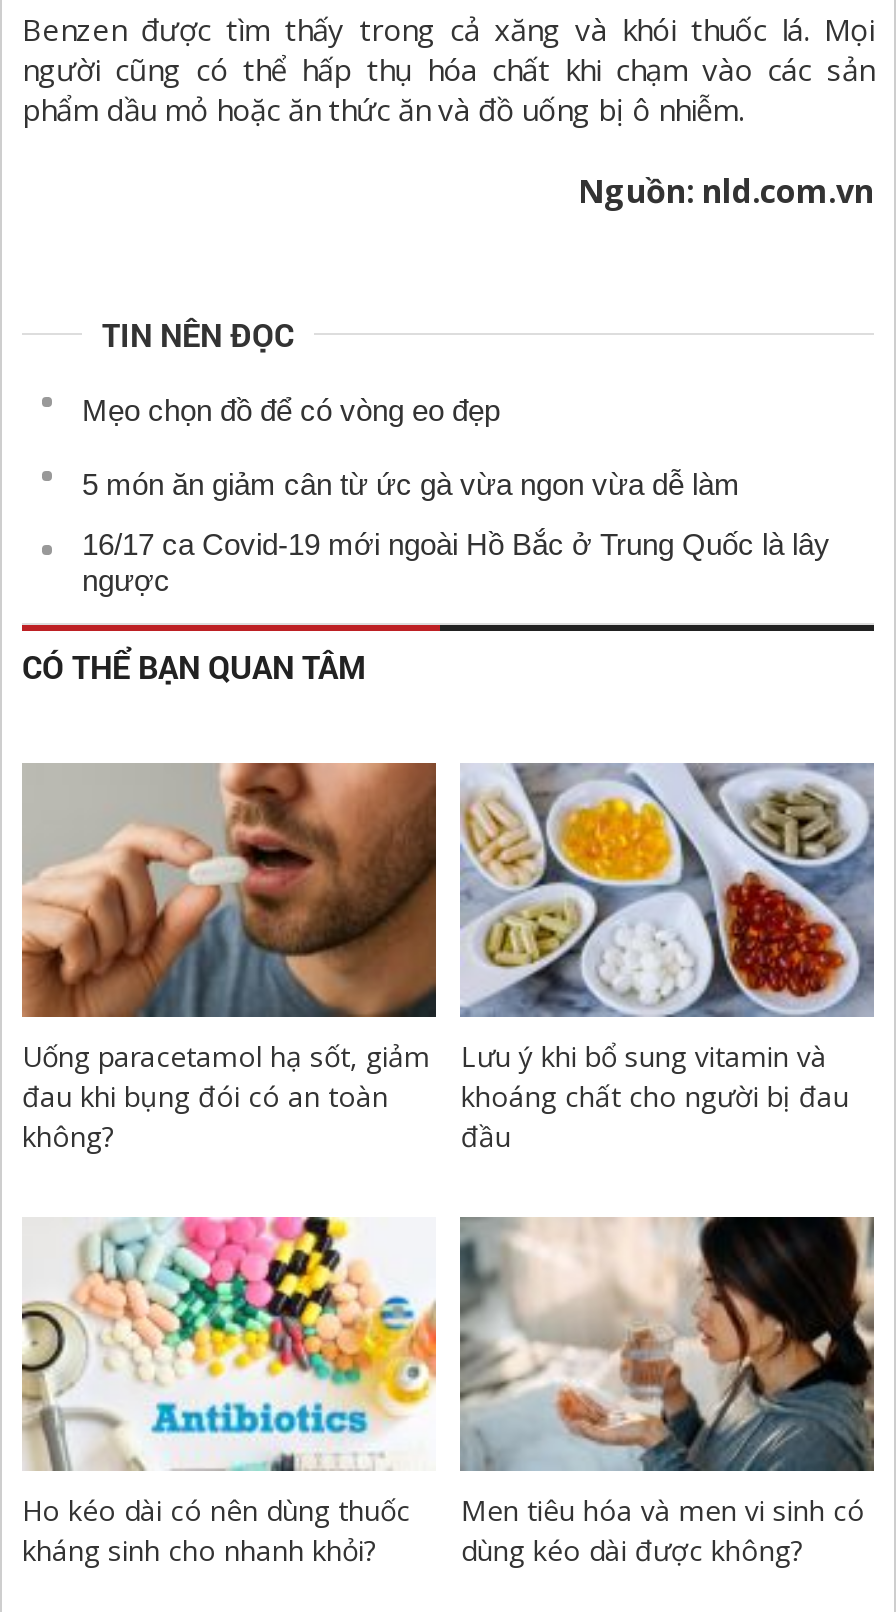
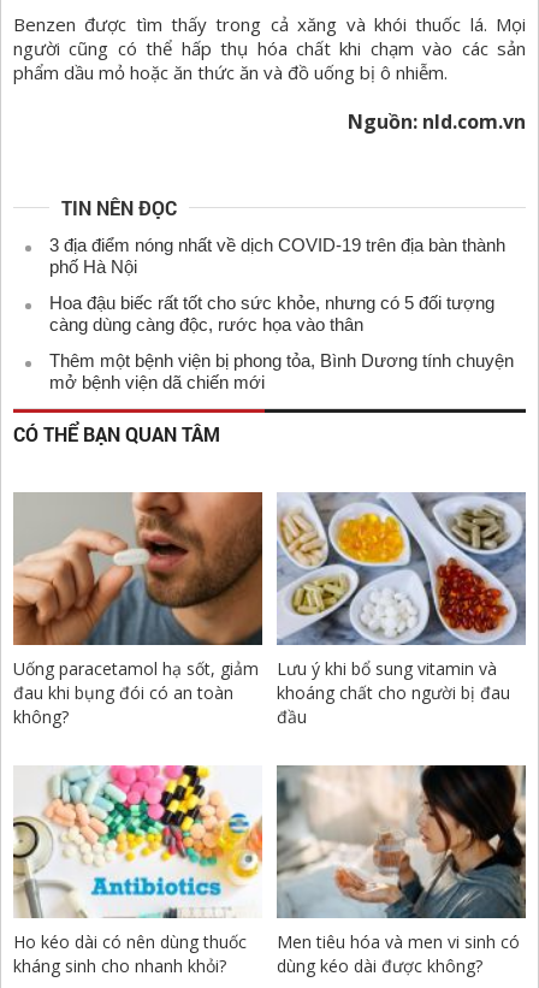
- Mẹo chọn đồ để có vòng eo đẹp
+ 3 địa điểm nóng nhất về dịch COVID-19 trên địa bàn thành
+ phố Hà Nội

- 5 món ăn giảm cân từ ức gà vừa ngon vừa dễ làm
+ Hoa đậu biếc rất tốt cho sức khỏe, nhưng có 5 đối tượng
+ càng dùng càng độc, rước họa vào thân

- 16/17 ca Covid-19 mới ngoài Hồ Bắc ở Trung Quốc là lây
- ngược
+ Thêm một bệnh viện bị phong tỏa, Bình Dương tính chuyện
+ mở bệnh viện dã chiến mới
